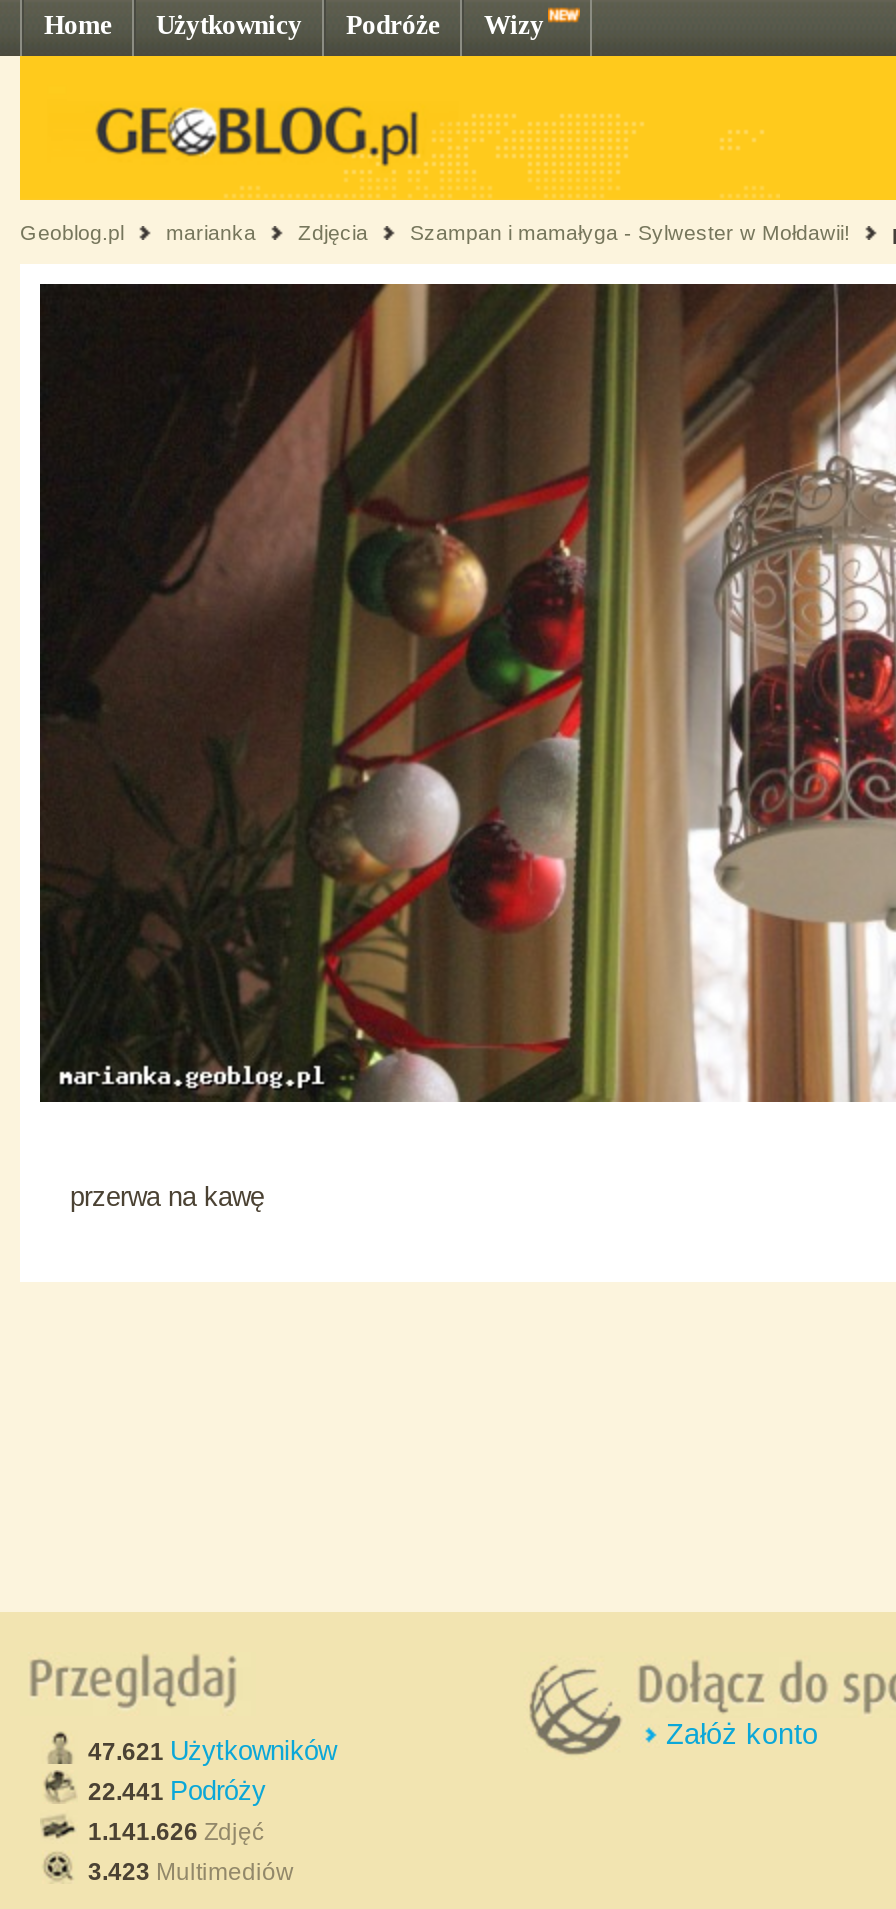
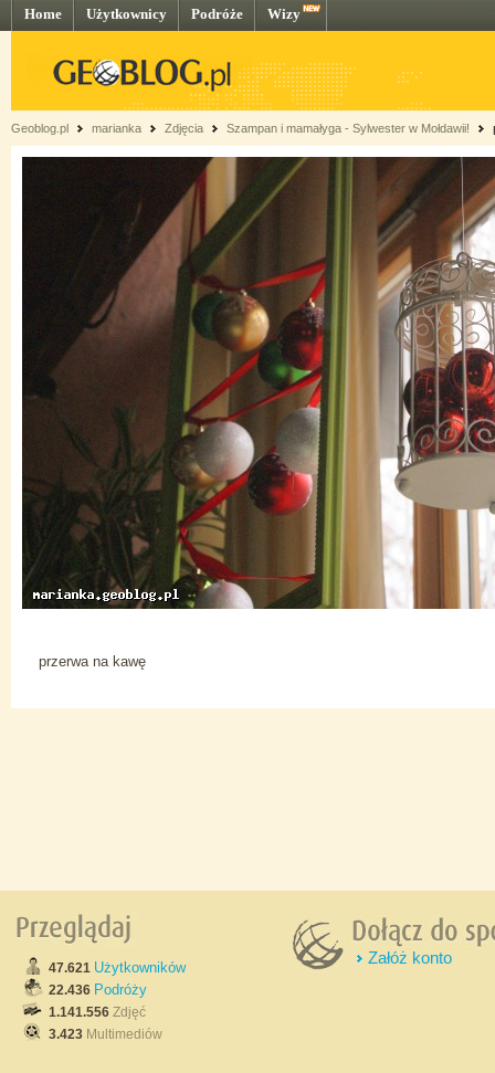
- 22.441 Podróży
+ 22.436 Podróży

- 1.141.626 Zdjęć
+ 1.141.556 Zdjęć
